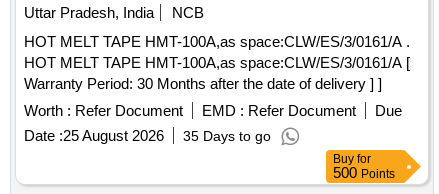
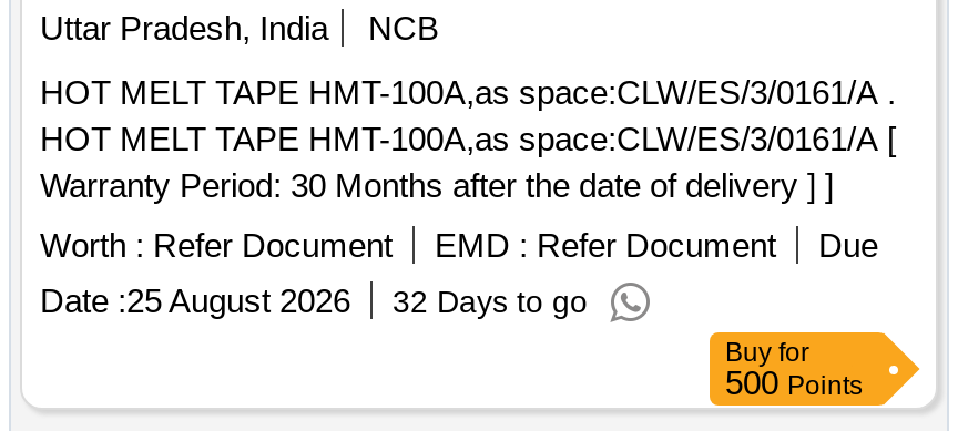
- Date : 25 August 2026 35 Days to go
+ Date : 25 August 2026 32 Days to go
